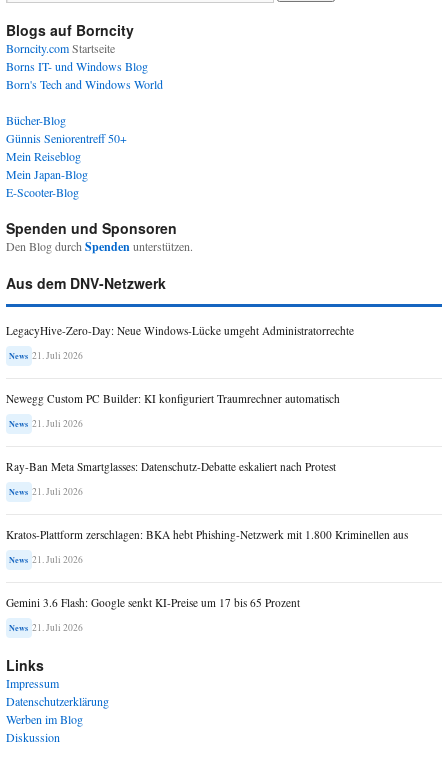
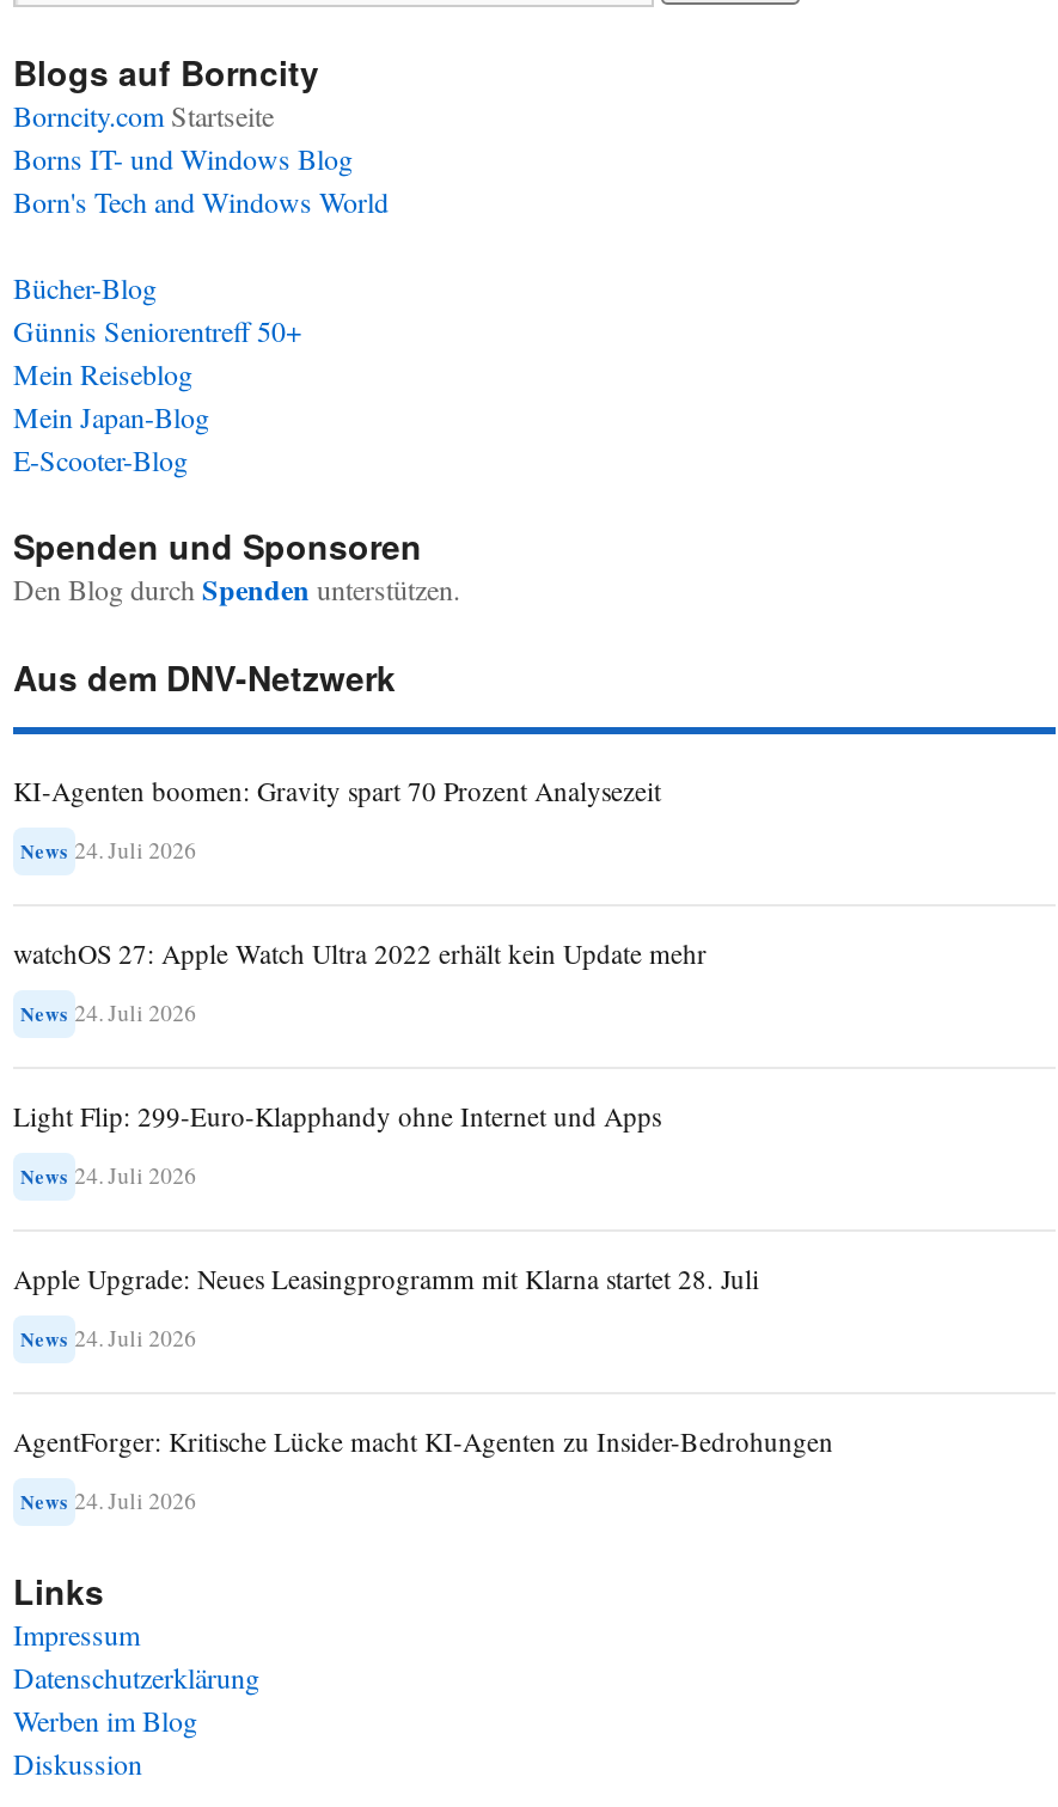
- LegacyHive-Zero-Day: Neue Windows-Lücke umgeht Administratorrechte
+ KI-Agenten boomen: Gravity spart 70 Prozent Analysezeit

- News 21. Juli 2026
+ News 24. Juli 2026

- Newegg Custom PC Builder: KI konfiguriert Traumrechner automatisch
+ watchOS 27: Apple Watch Ultra 2022 erhält kein Update mehr

- News 21. Juli 2026
+ News 24. Juli 2026

- Ray-Ban Meta Smartglasses: Datenschutz-Debatte eskaliert nach Protest
+ Light Flip: 299-Euro-Klapphandy ohne Internet und Apps

- News 21. Juli 2026
+ News 24. Juli 2026

- Kratos-Plattform zerschlagen: BKA hebt Phishing-Netzwerk mit 1.800 Kriminellen aus
+ Apple Upgrade: Neues Leasingprogramm mit Klarna startet 28. Juli

- News 21. Juli 2026
+ News 24. Juli 2026

- Gemini 3.6 Flash: Google senkt KI-Preise um 17 bis 65 Prozent
+ AgentForger: Kritische Lücke macht KI-Agenten zu Insider-Bedrohungen

- News 21. Juli 2026
+ News 24. Juli 2026
